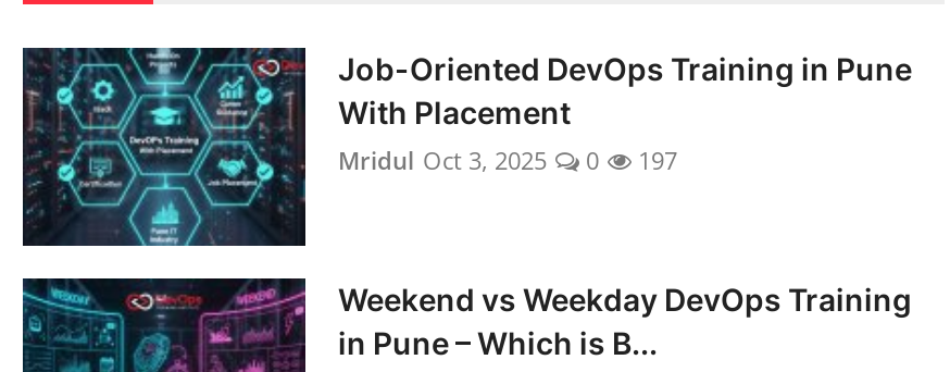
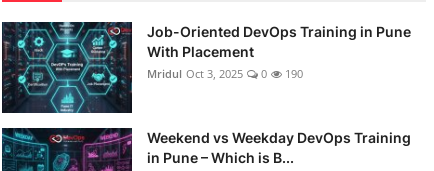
- Mridul Oct 3, 2025 0 197
+ Mridul Oct 3, 2025 0 190
